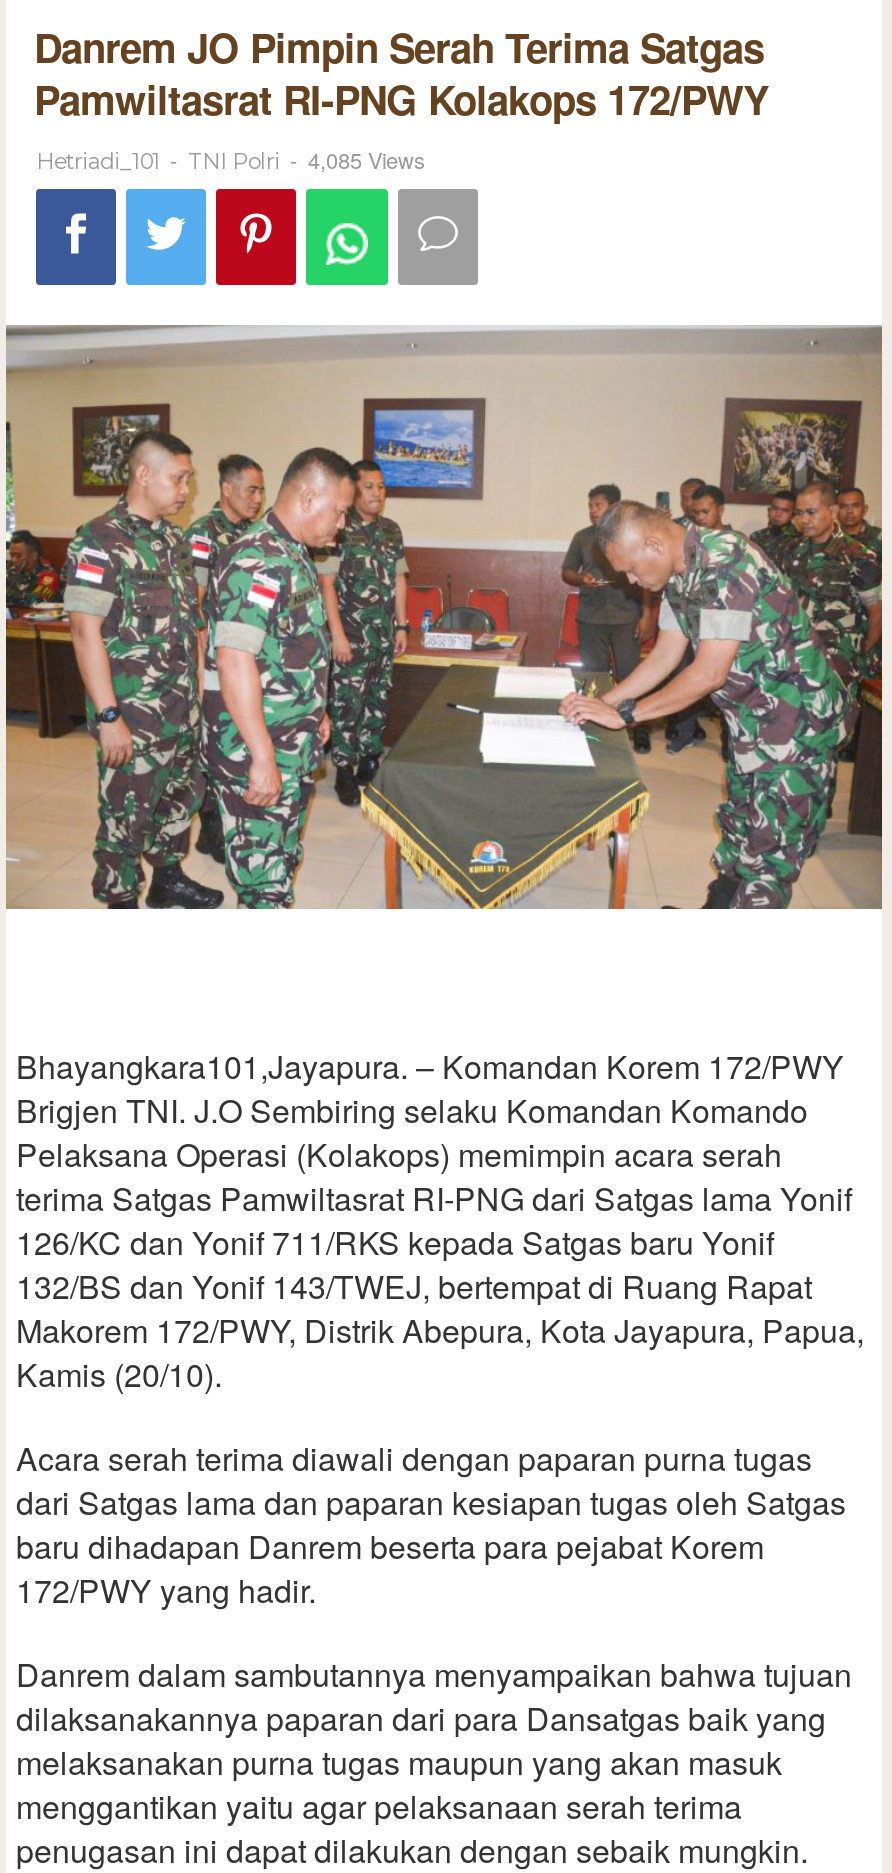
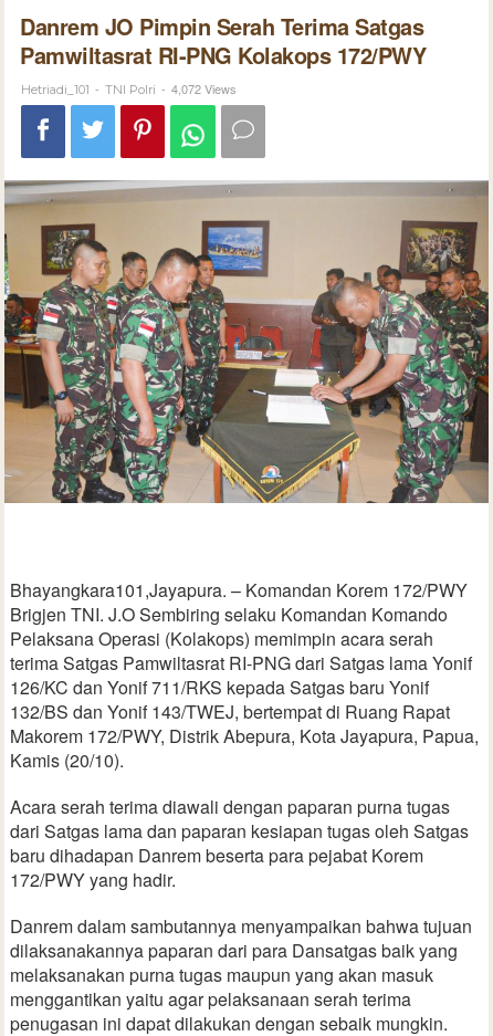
- Hetriadi_101 - TNI Polri - 4,085 Views
+ Hetriadi_101 - TNI Polri - 4,072 Views
